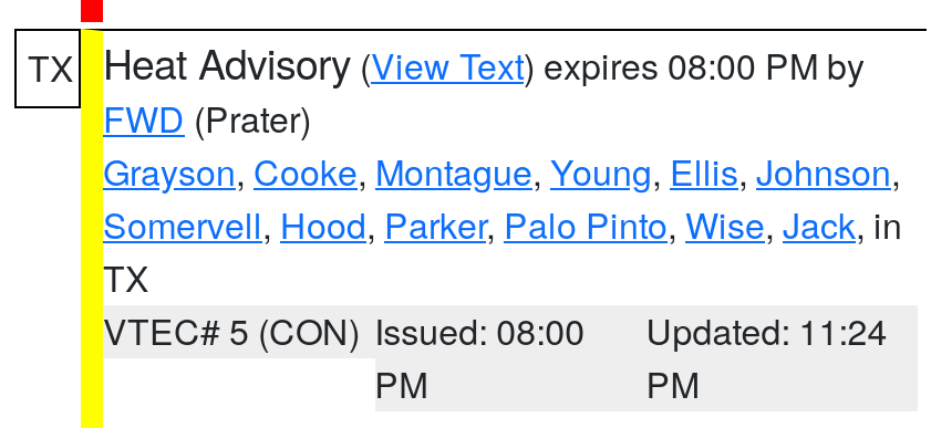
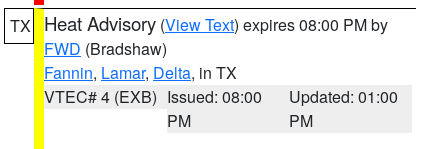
- FWD (Prater)
- Grayson, Cooke, Montague, Young, Ellis, Johnson,
- Somervell, Hood, Parker, Palo Pinto, Wise, Jack, in
- TX
- VTEC# 5 (CON) Issued: 08:00
+ FWD (Bradshaw)
+ Fannin, Lamar, Delta, in TX
+ VTEC# 4 (EXB) Issued: 08:00

- Updated: 11:24
+ Updated: 01:00
